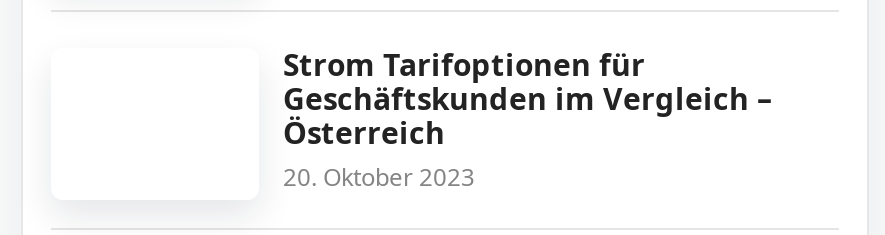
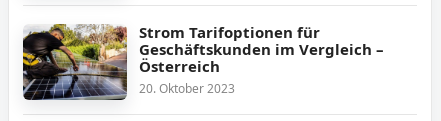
+ [image]
